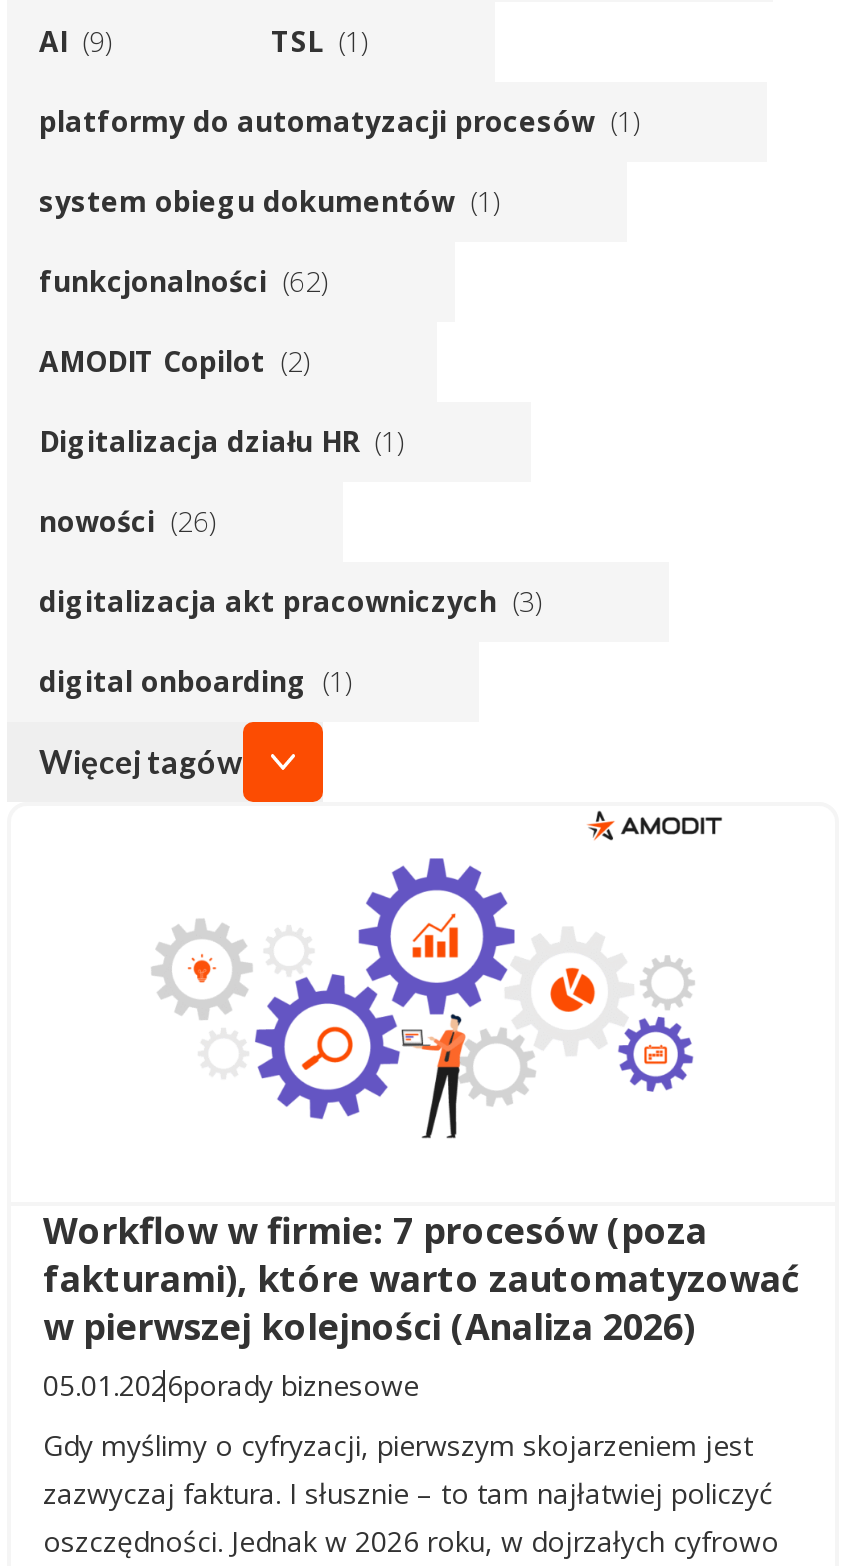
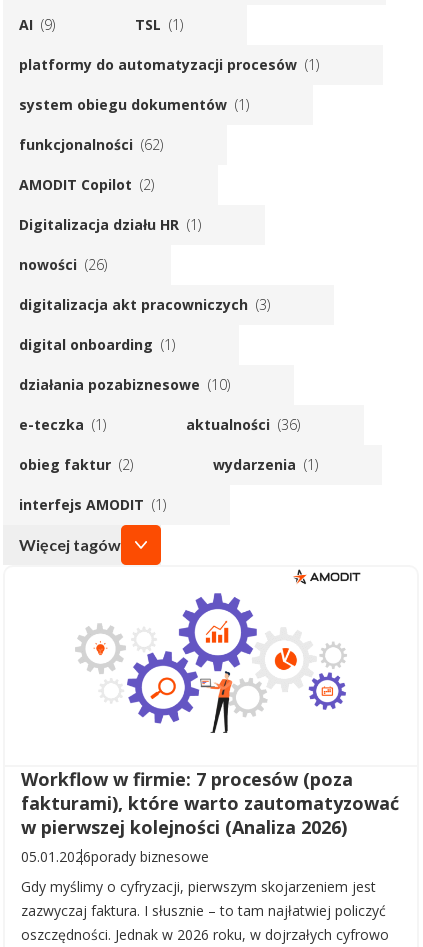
+ działania pozabiznesowe (10)
+ e-teczka (1)
+ aktualności (36)
+ obieg faktur (2)
+ wydarzenia (1)
+ interfejs AMODIT (1)
